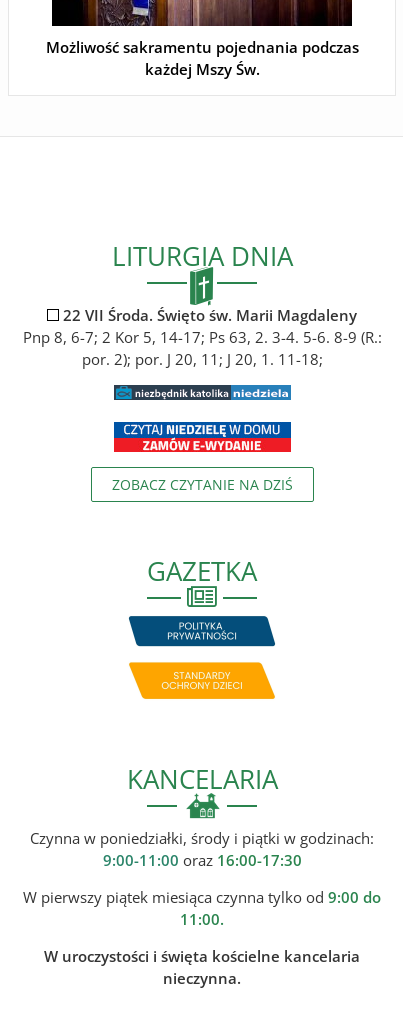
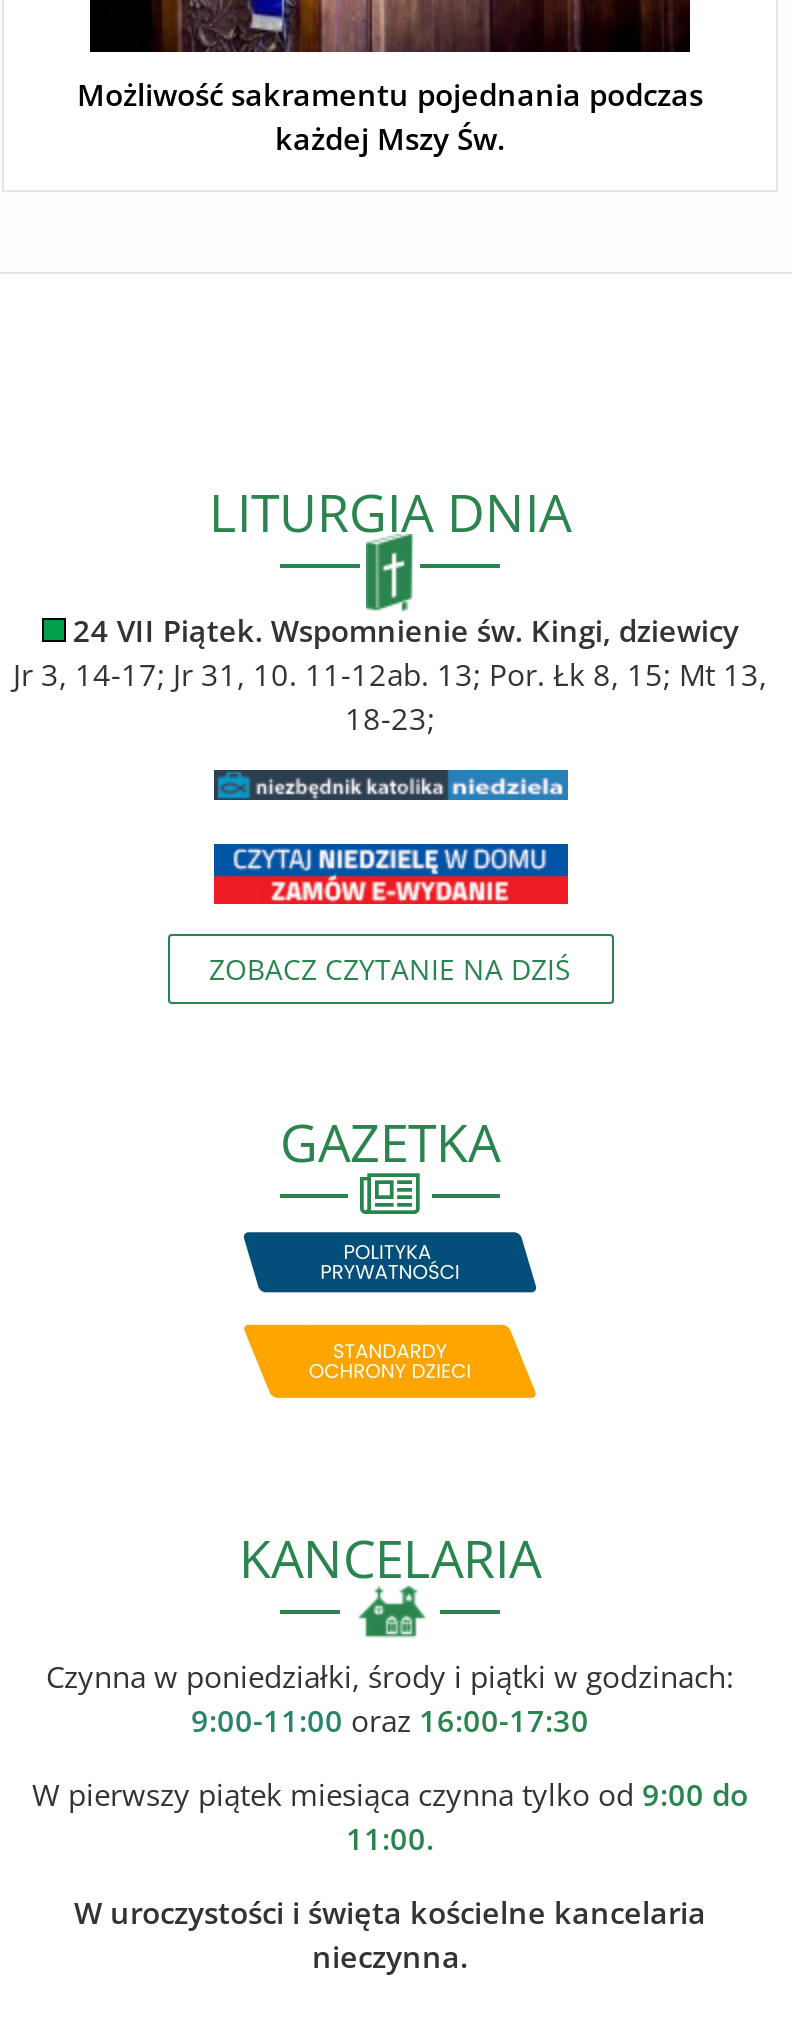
- 22 VII Środa. Święto św. Marii Magdaleny
- Pnp 8, 6-7; 2 Kor 5, 14-17; Ps 63, 2. 3-4. 5-6. 8-9 (R.:
- por. 2); por. J 20, 11; J 20, 1. 11-18;
+ 24 VII Piątek. Wspomnienie św. Kingi, dziewicy
+ Jr 3, 14-17; Jr 31, 10. 11-12ab. 13; Por. Łk 8, 15; Mt 13,
+ 18-23;
